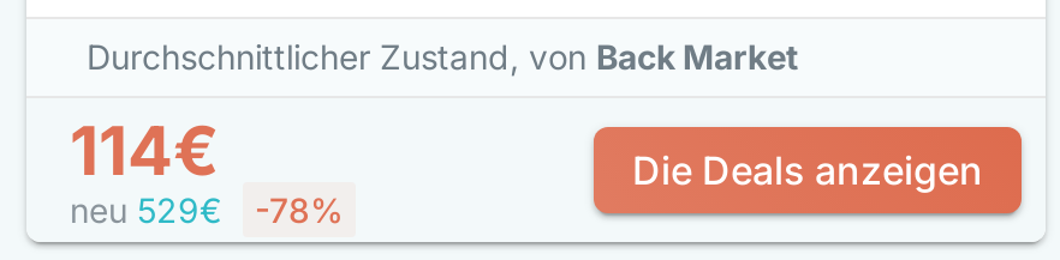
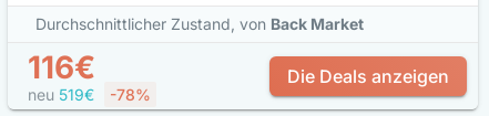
- 114€
+ 116€

- neu 529€ -78%
+ neu 519€ -78%
